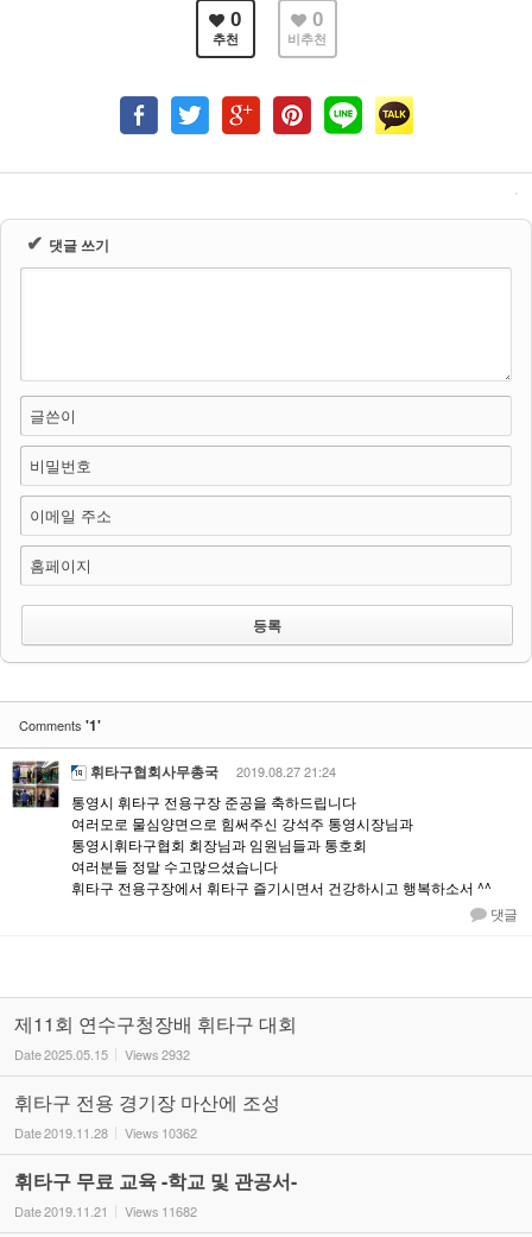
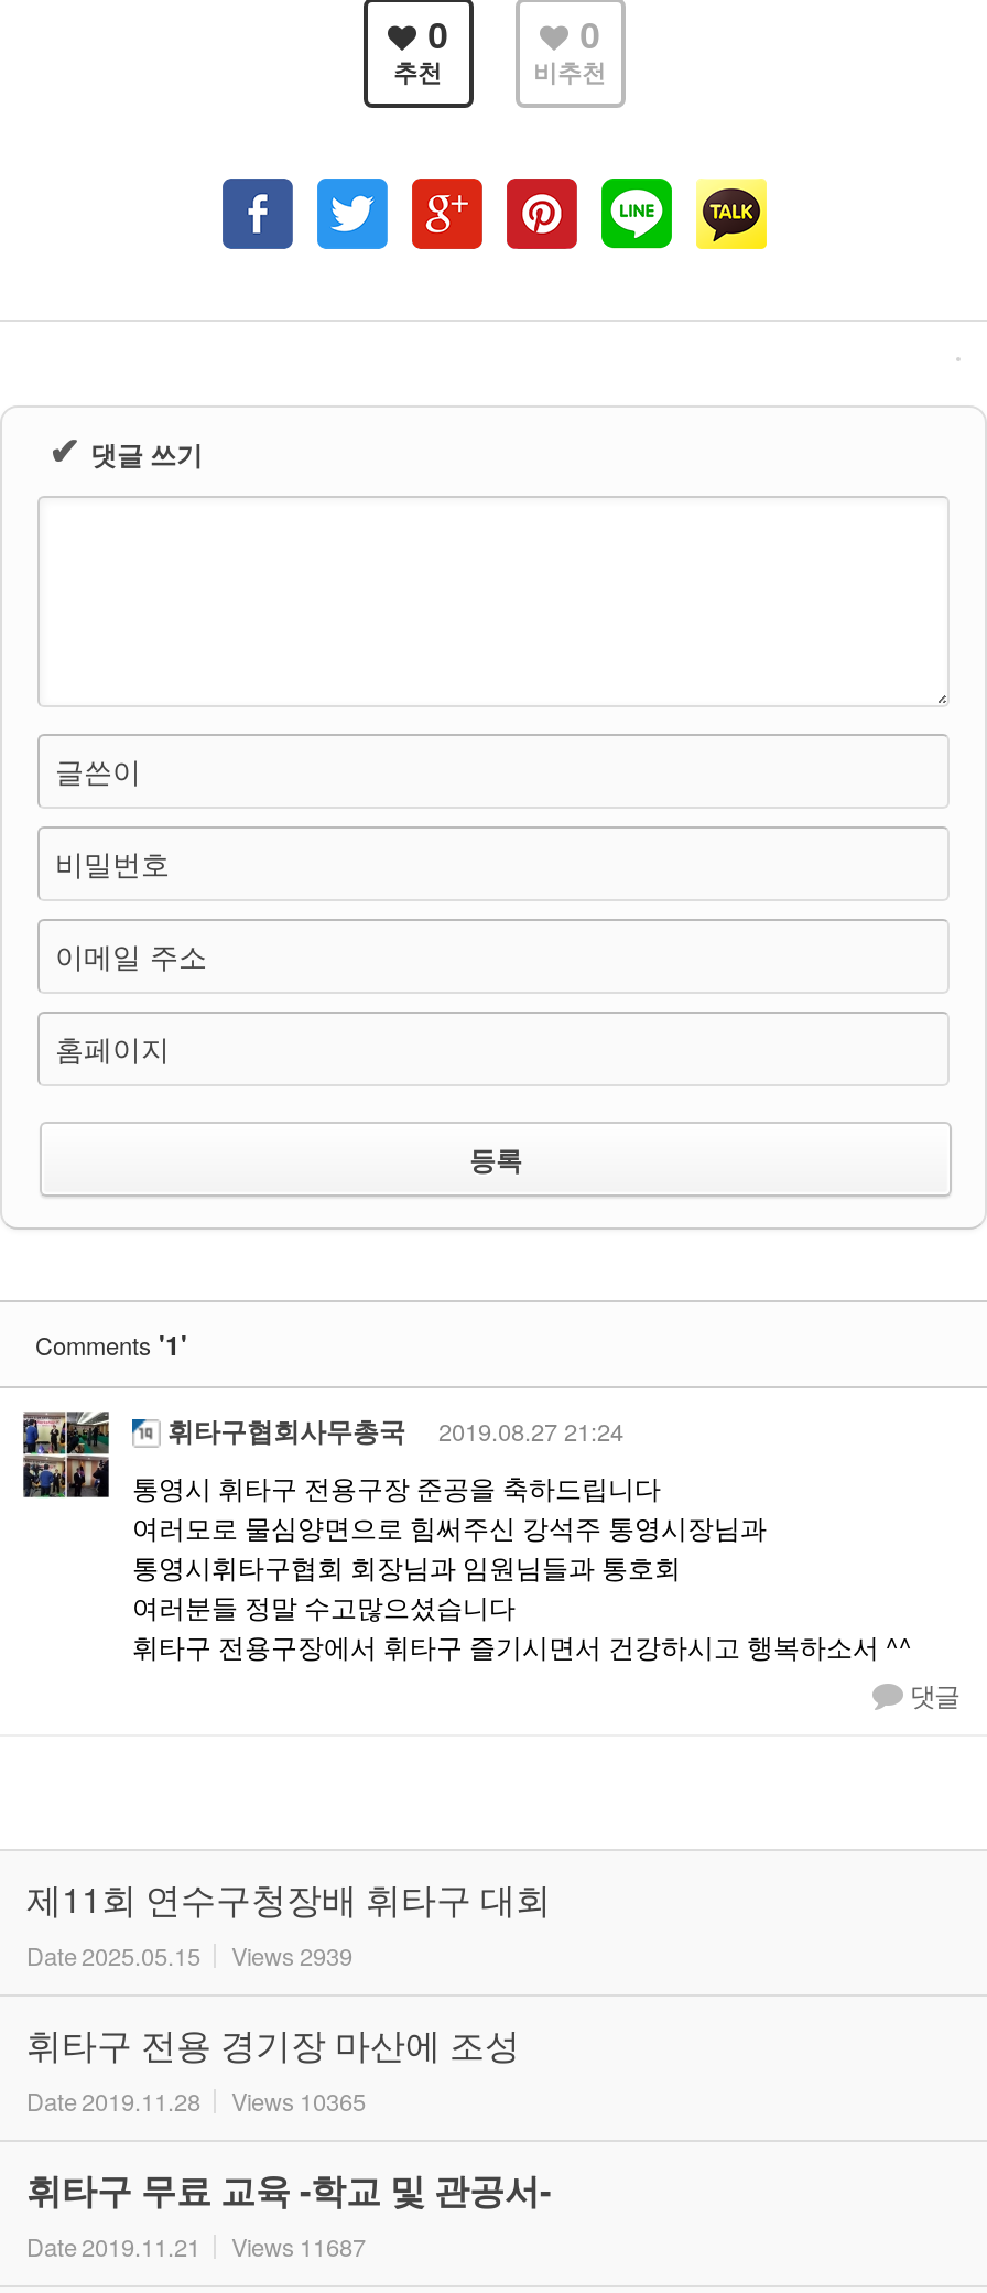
- Date 2025.05.15 Views 2932
+ Date 2025.05.15 Views 2939

- Date 2019.11.28 Views 10362
+ Date 2019.11.28 Views 10365

- Date 2019.11.21 Views 11682
+ Date 2019.11.21 Views 11687
